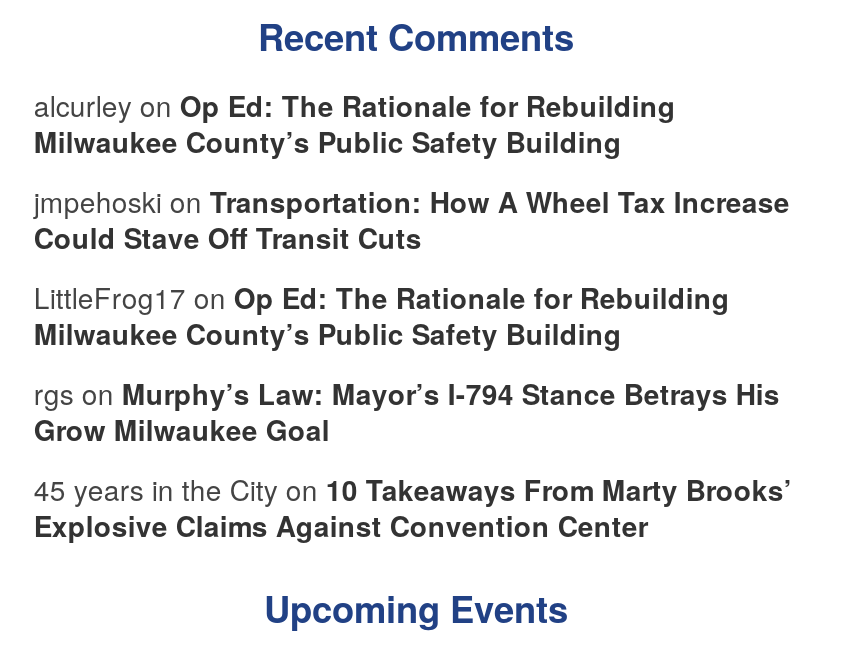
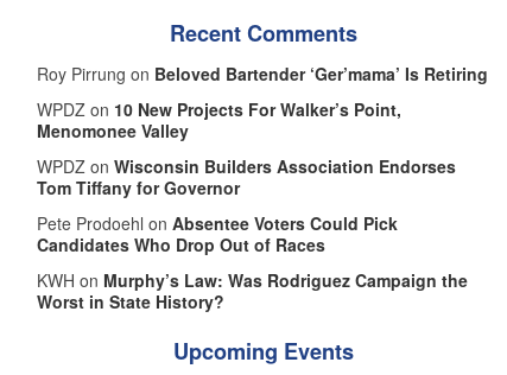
- alcurley on Op Ed: The Rationale for Rebuilding
- Milwaukee County’s Public Safety Building
+ Roy Pirrung on Beloved Bartender ‘Ger’mama’ Is Retiring

- jmpehoski on Transportation: How A Wheel Tax Increase
- Could Stave Off Transit Cuts
+ WPDZ on 10 New Projects For Walker’s Point,
+ Menomonee Valley

- LittleFrog17 on Op Ed: The Rationale for Rebuilding
- Milwaukee County’s Public Safety Building
+ WPDZ on Wisconsin Builders Association Endorses
+ Tom Tiffany for Governor

- rgs on Murphy’s Law: Mayor’s I-794 Stance Betrays His
- Grow Milwaukee Goal
+ Pete Prodoehl on Absentee Voters Could Pick
+ Candidates Who Drop Out of Races

- 45 years in the City on 10 Takeaways From Marty Brooks’
- Explosive Claims Against Convention Center
+ KWH on Murphy’s Law: Was Rodriguez Campaign the
+ Worst in State History?
